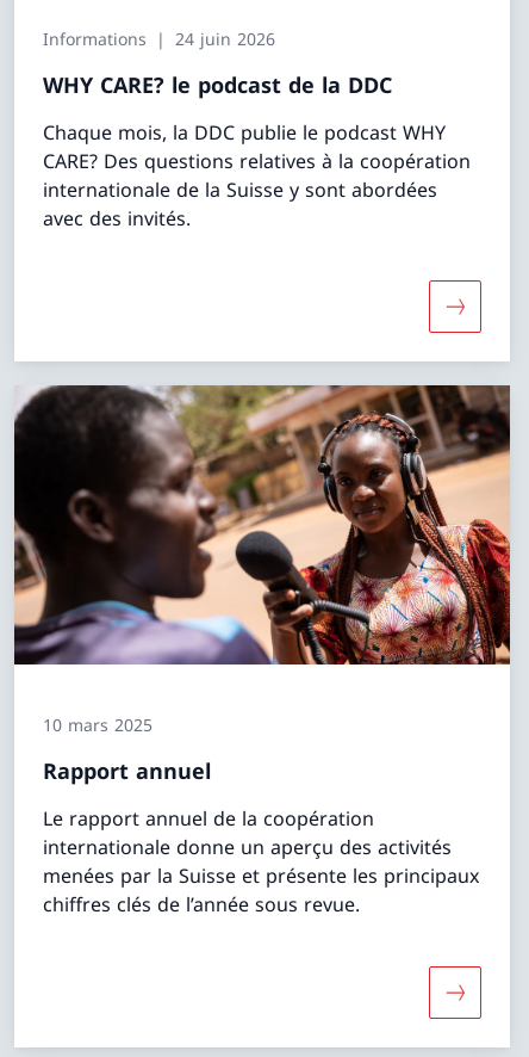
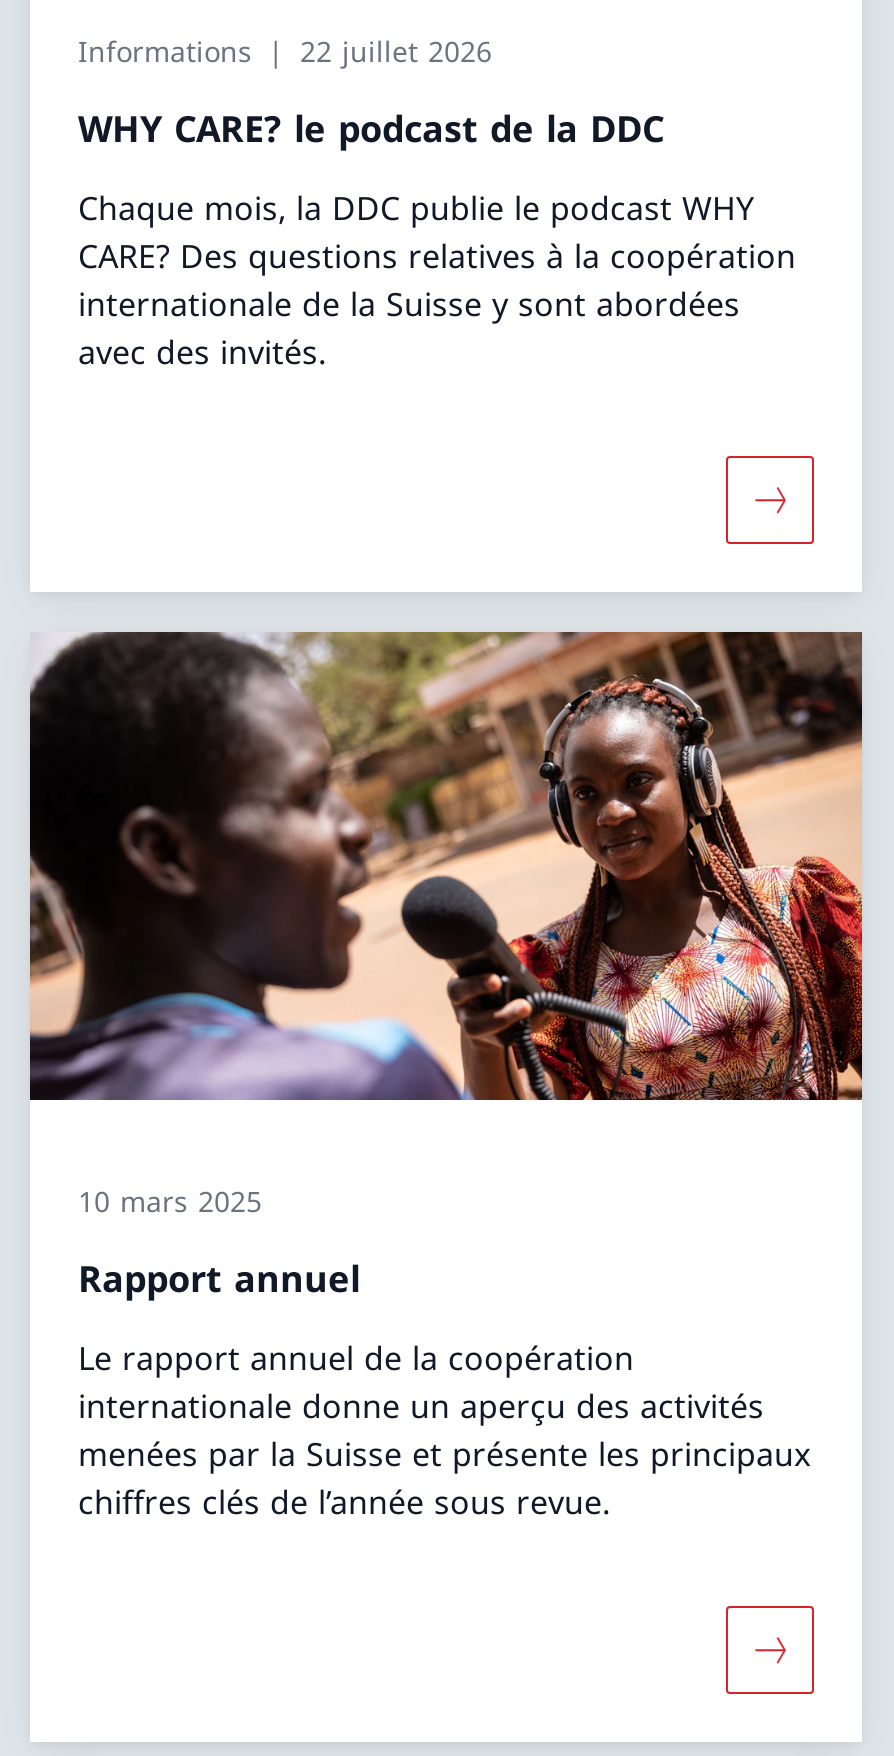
- Informations 24 juin 2026
+ Informations 22 juillet 2026
